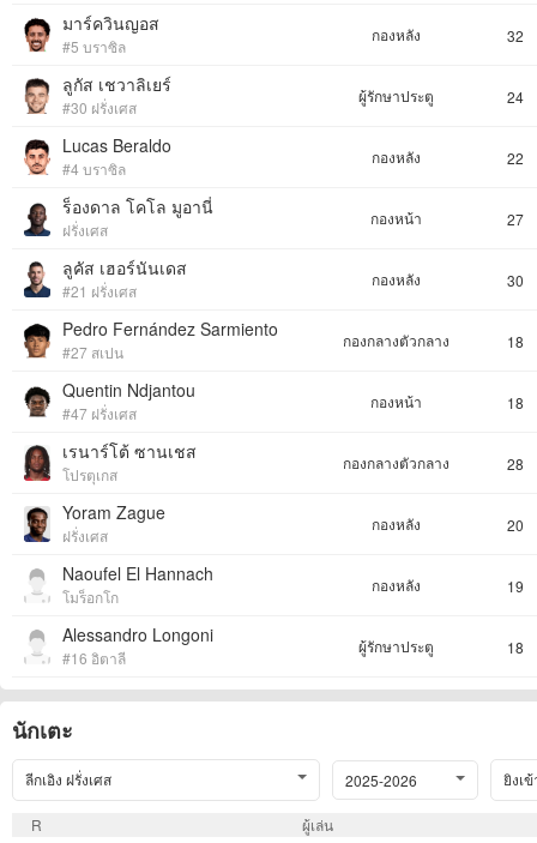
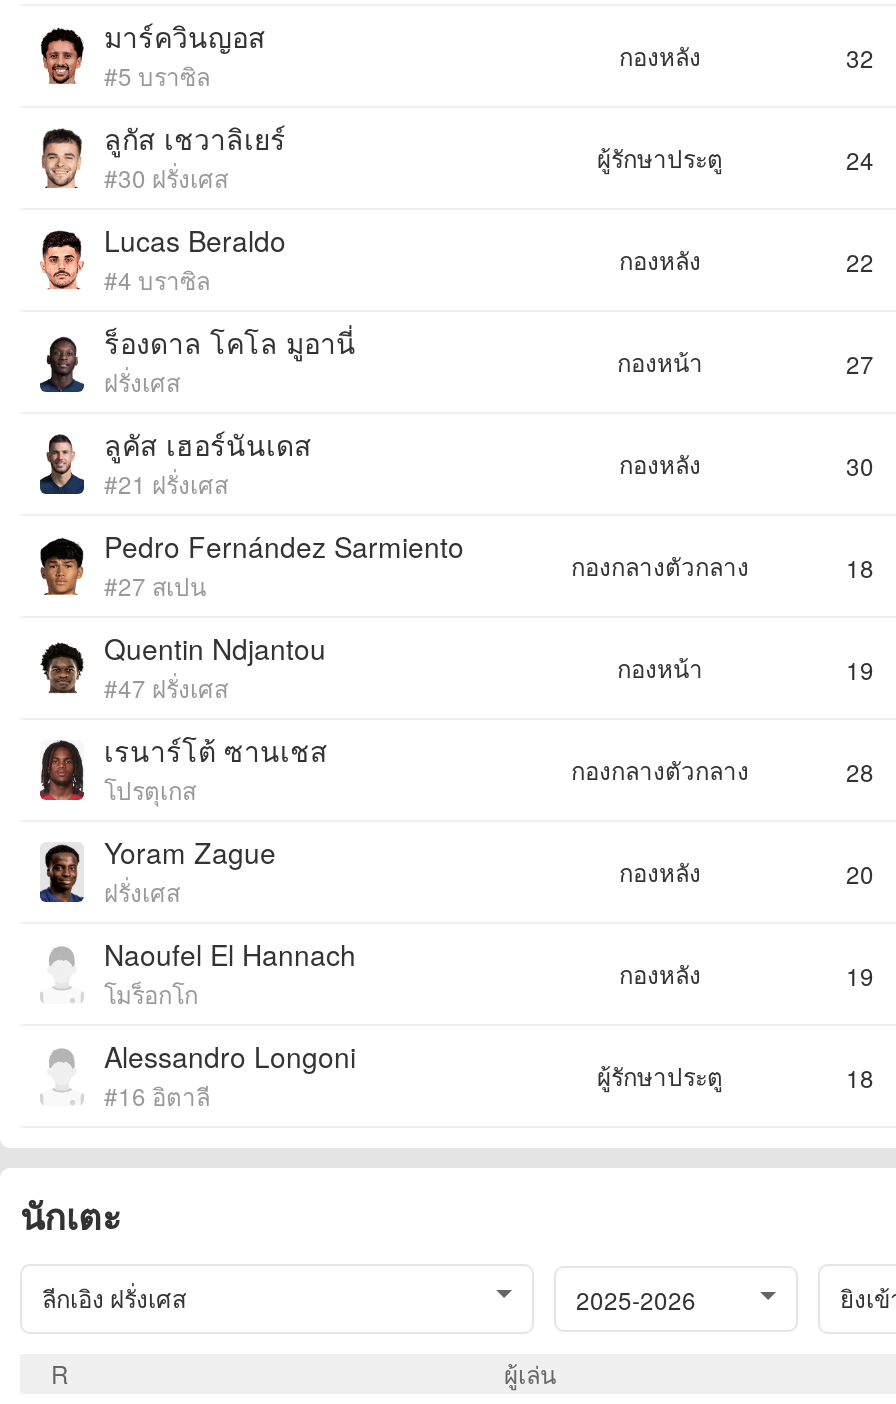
- 18
+ 19
